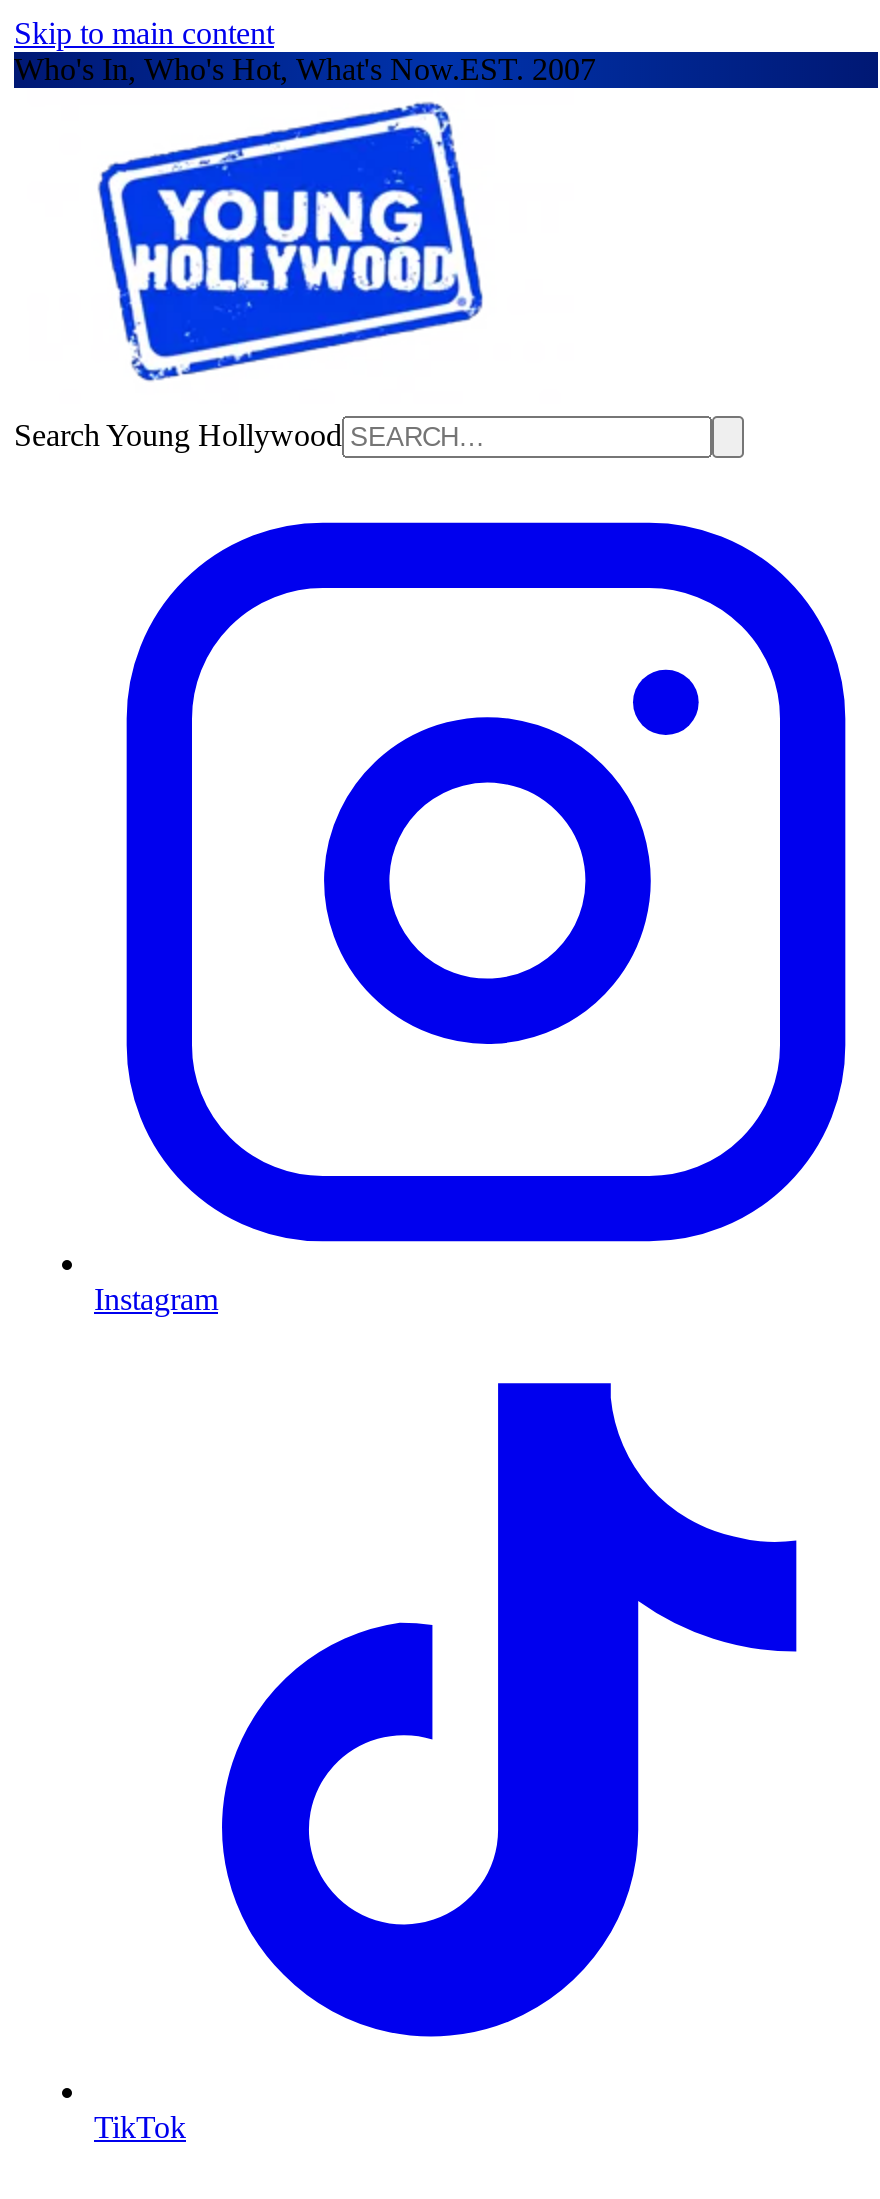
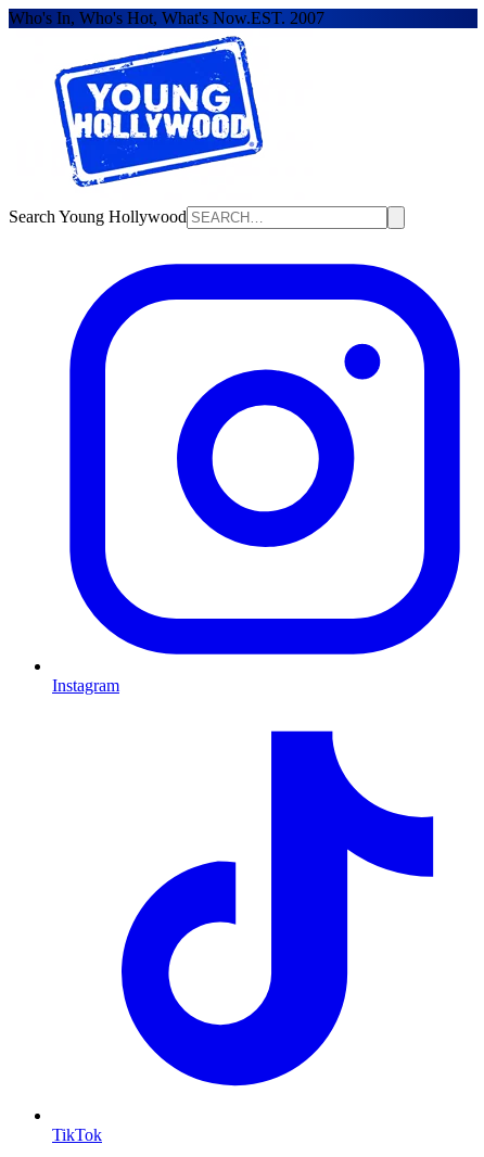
- Skip to main content
